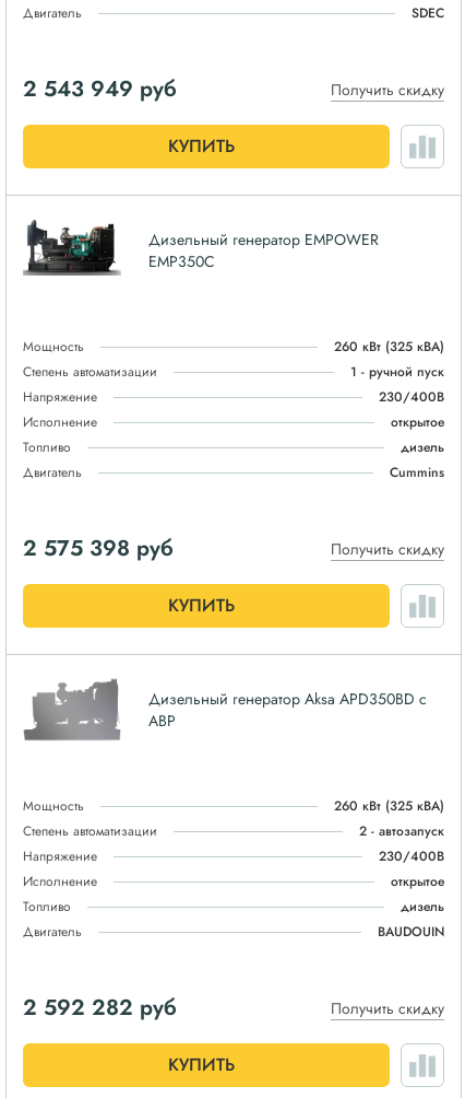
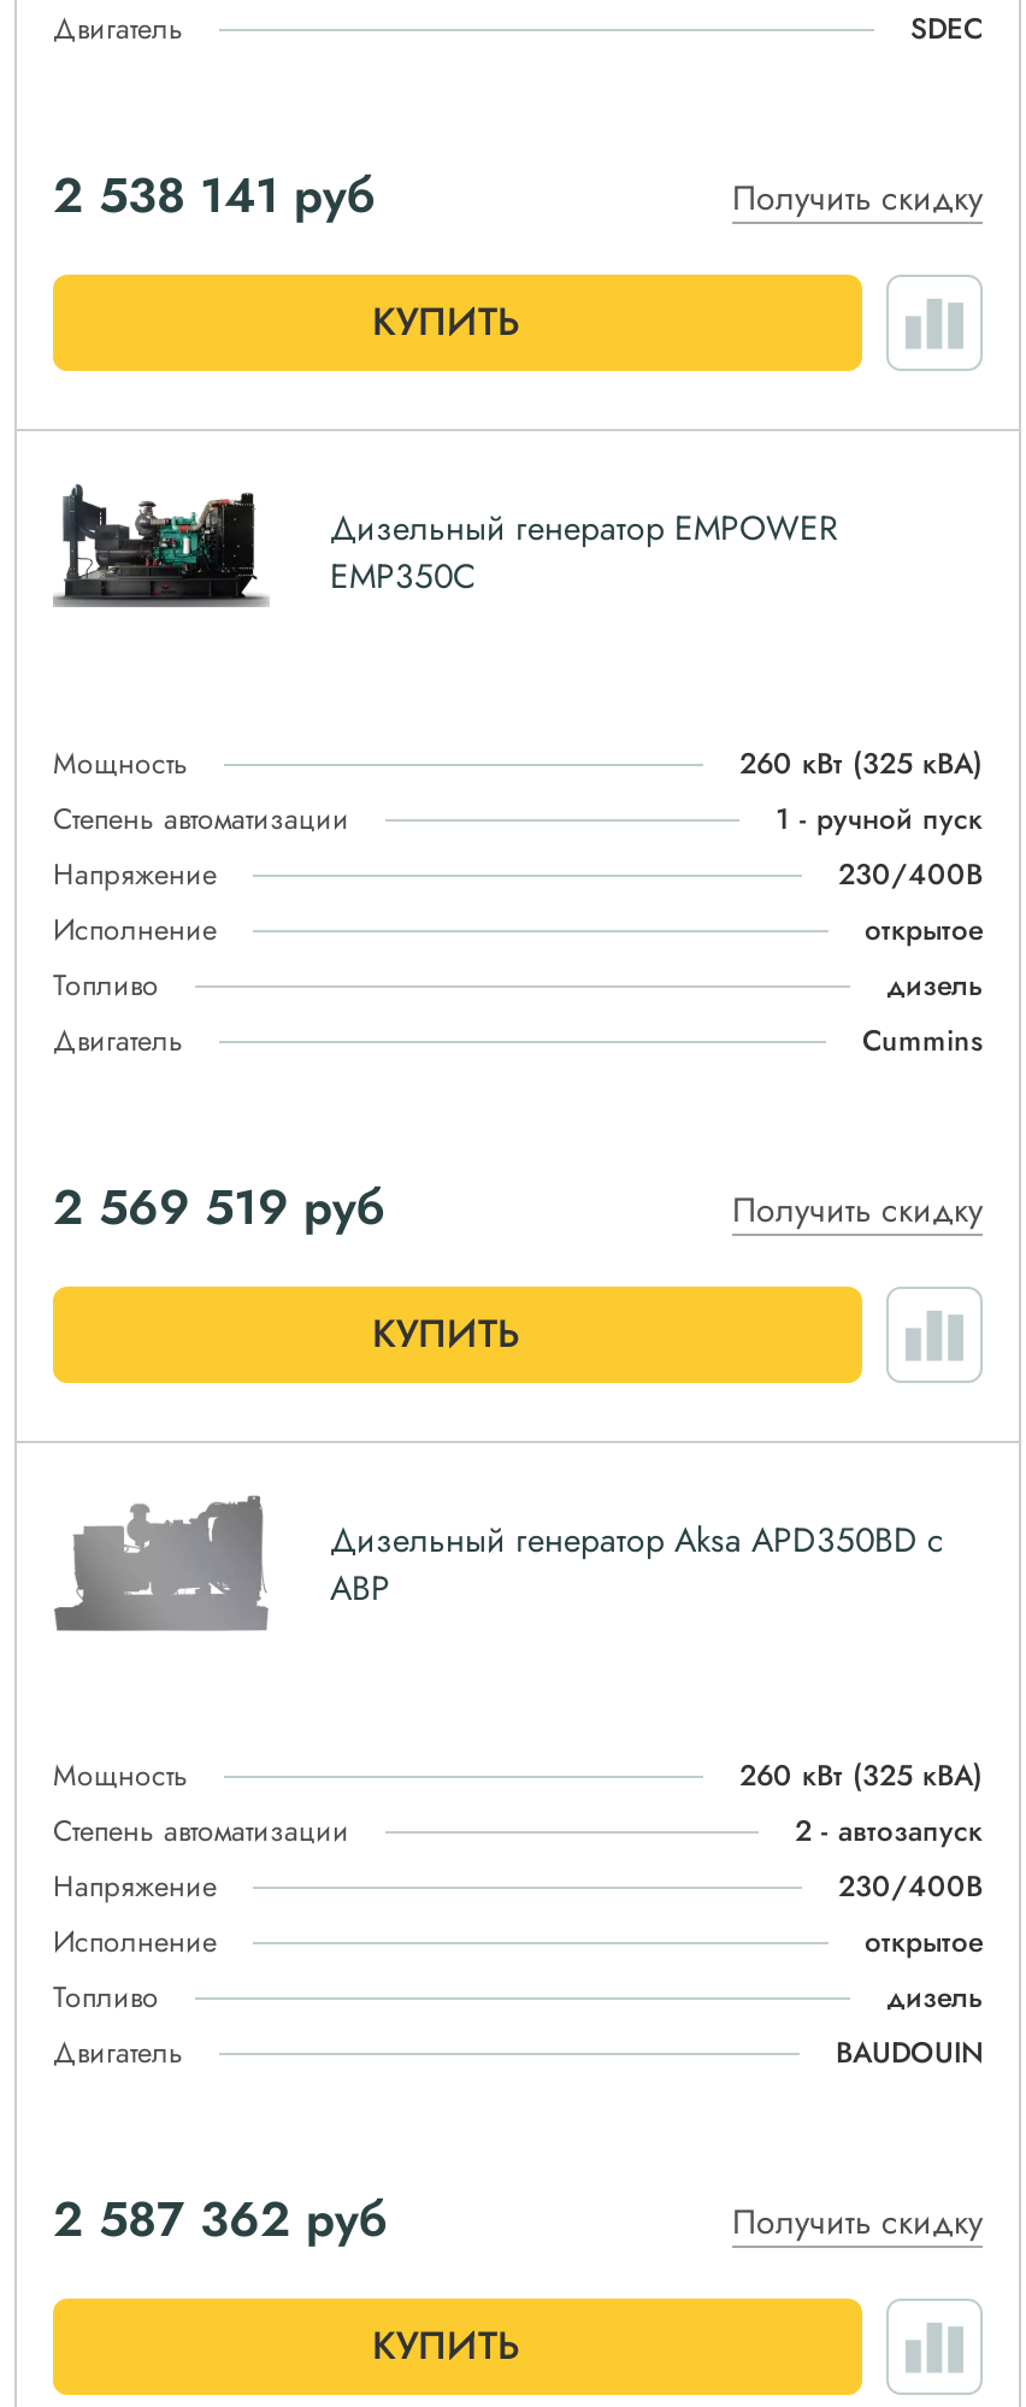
- 2 543 949 руб
+ 2 538 141 руб

- 2 575 398 руб
+ 2 569 519 руб

- 2 592 282 руб
+ 2 587 362 руб
